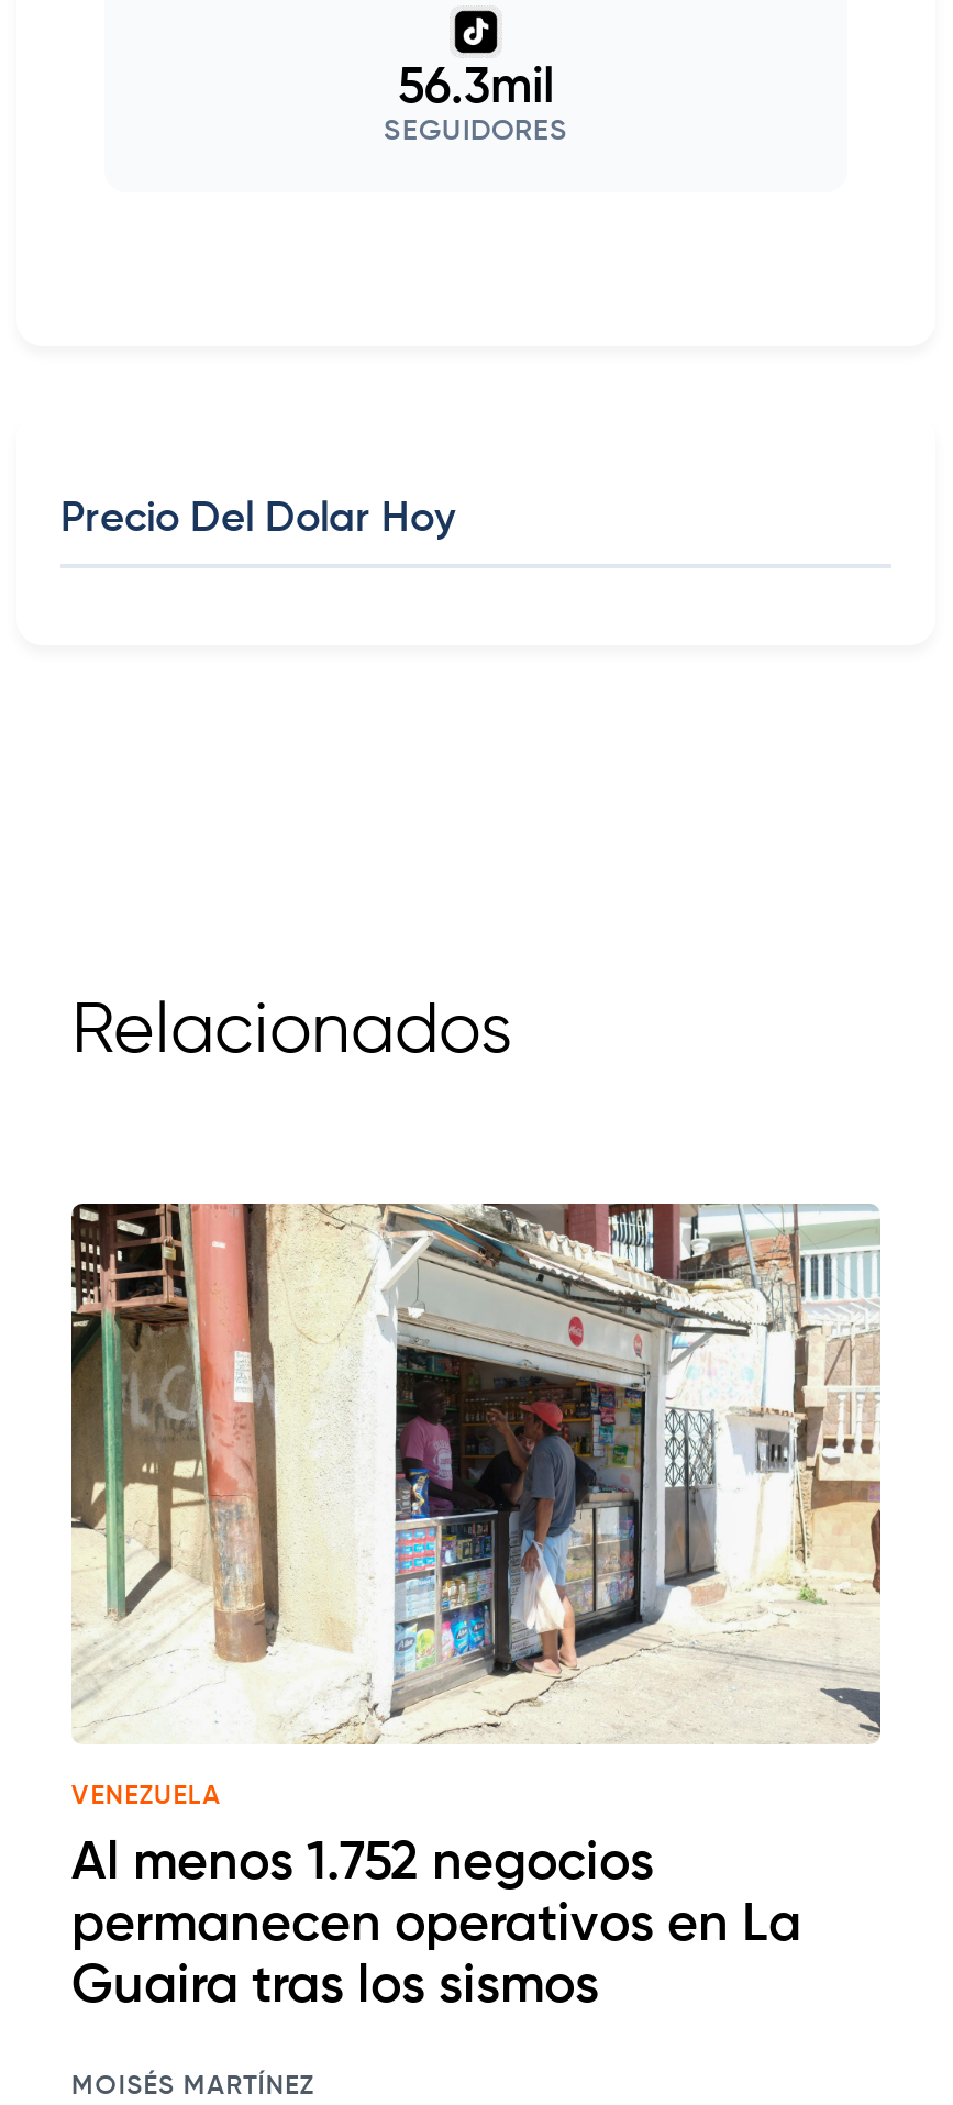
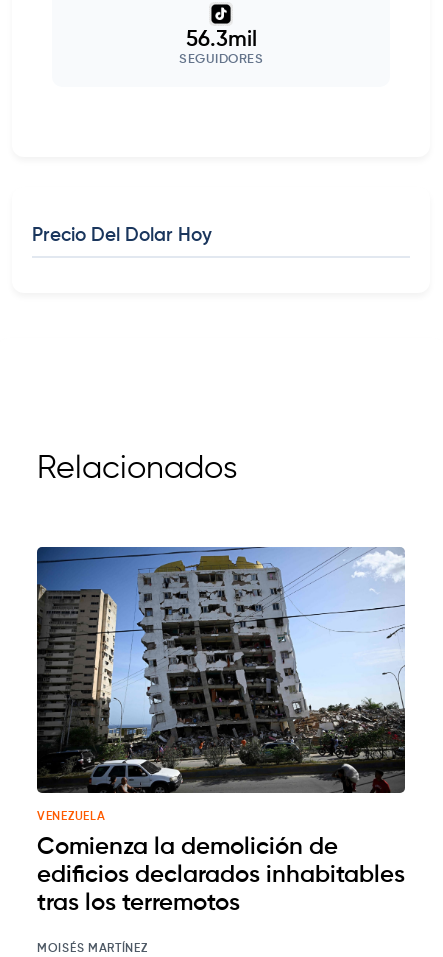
- [image]
+ [image]

- Al menos 1.752 negocios
- permanecen operativos en La
- Guaira tras los sismos
+ Comienza la demolición de
+ edificios declarados inhabitables
+ tras los terremotos
